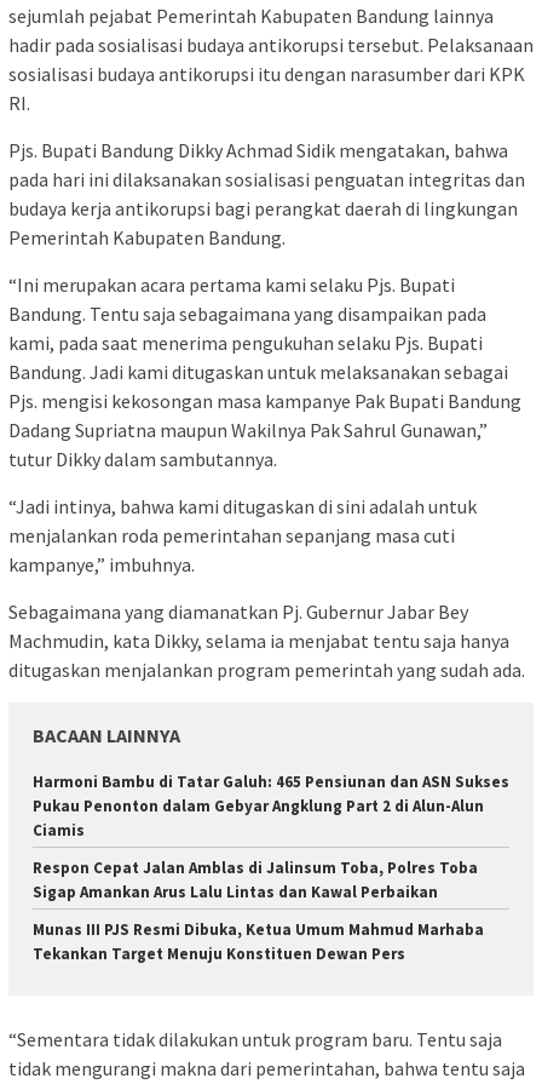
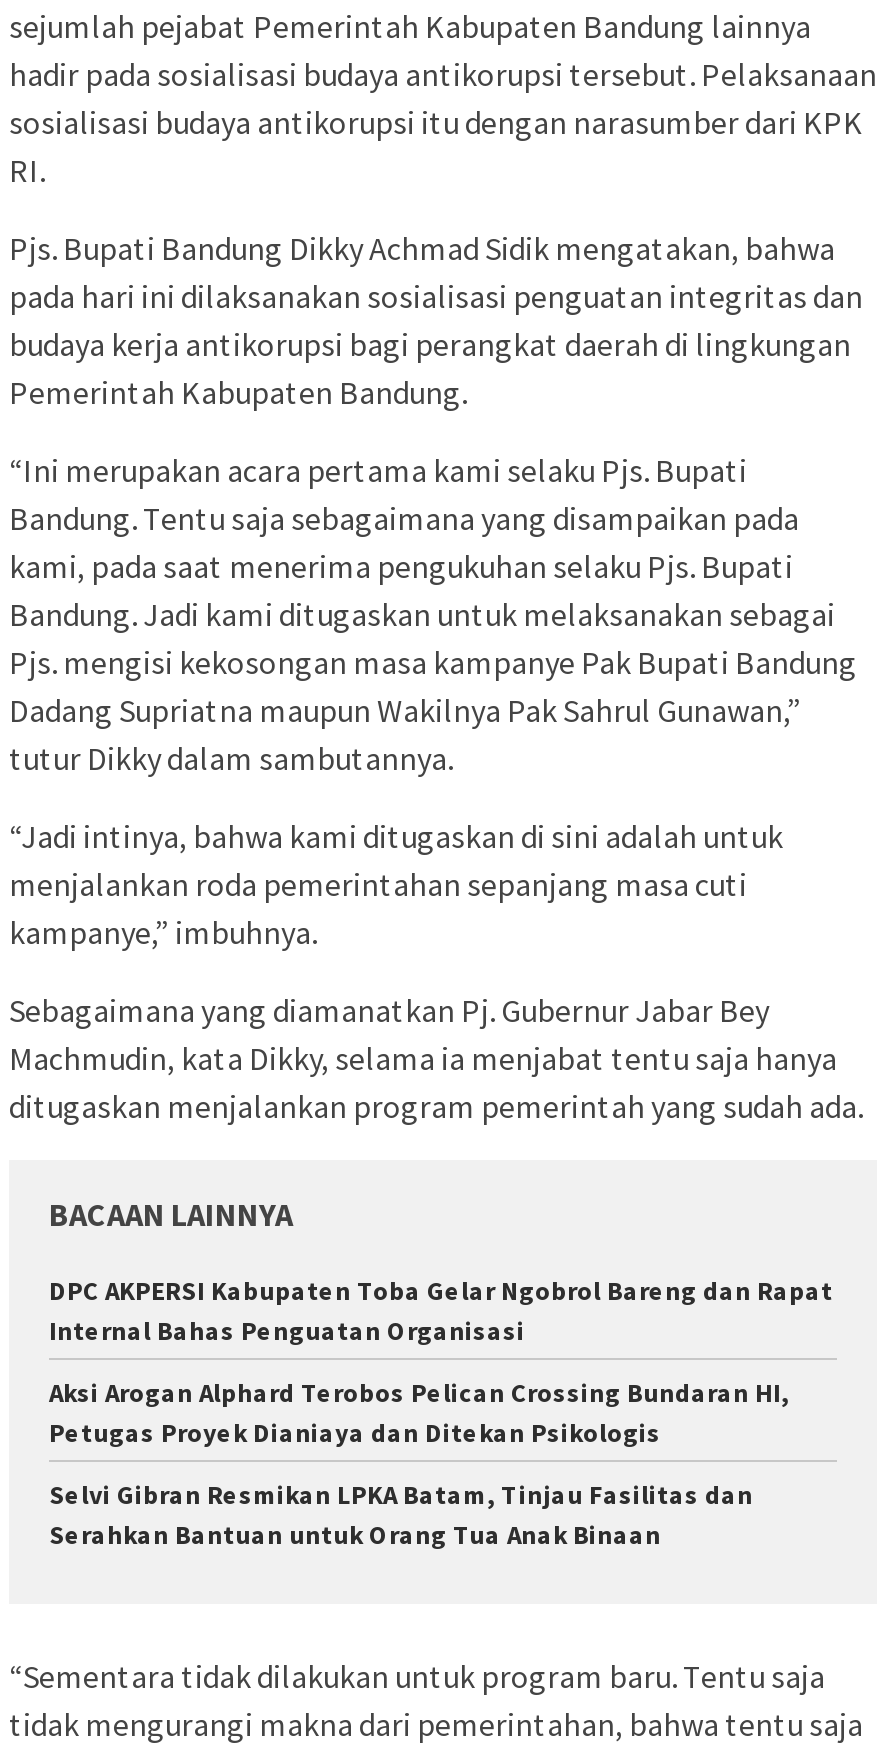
- Harmoni Bambu di Tatar Galuh: 465 Pensiunan dan ASN Sukses
- Pukau Penonton dalam Gebyar Angklung Part 2 di Alun-Alun
- Ciamis
+ DPC AKPERSI Kabupaten Toba Gelar Ngobrol Bareng dan Rapat
+ Internal Bahas Penguatan Organisasi

- Respon Cepat Jalan Amblas di Jalinsum Toba, Polres Toba
- Sigap Amankan Arus Lalu Lintas dan Kawal Perbaikan
+ Aksi Arogan Alphard Terobos Pelican Crossing Bundaran HI,
+ Petugas Proyek Dianiaya dan Ditekan Psikologis

- Munas III PJS Resmi Dibuka, Ketua Umum Mahmud Marhaba
- Tekankan Target Menuju Konstituen Dewan Pers
+ Selvi Gibran Resmikan LPKA Batam, Tinjau Fasilitas dan
+ Serahkan Bantuan untuk Orang Tua Anak Binaan
